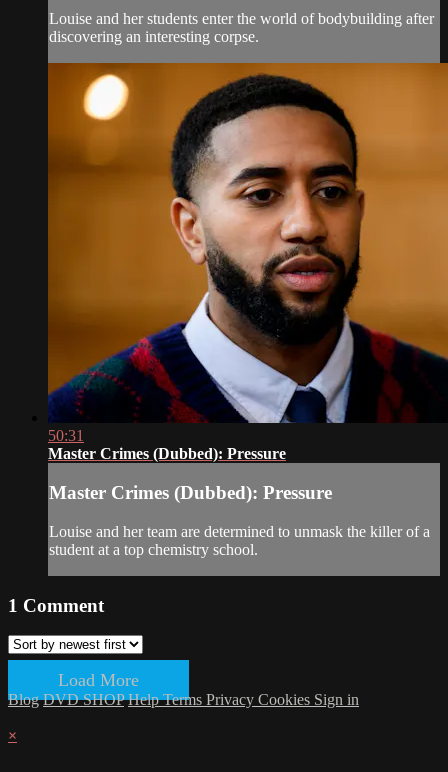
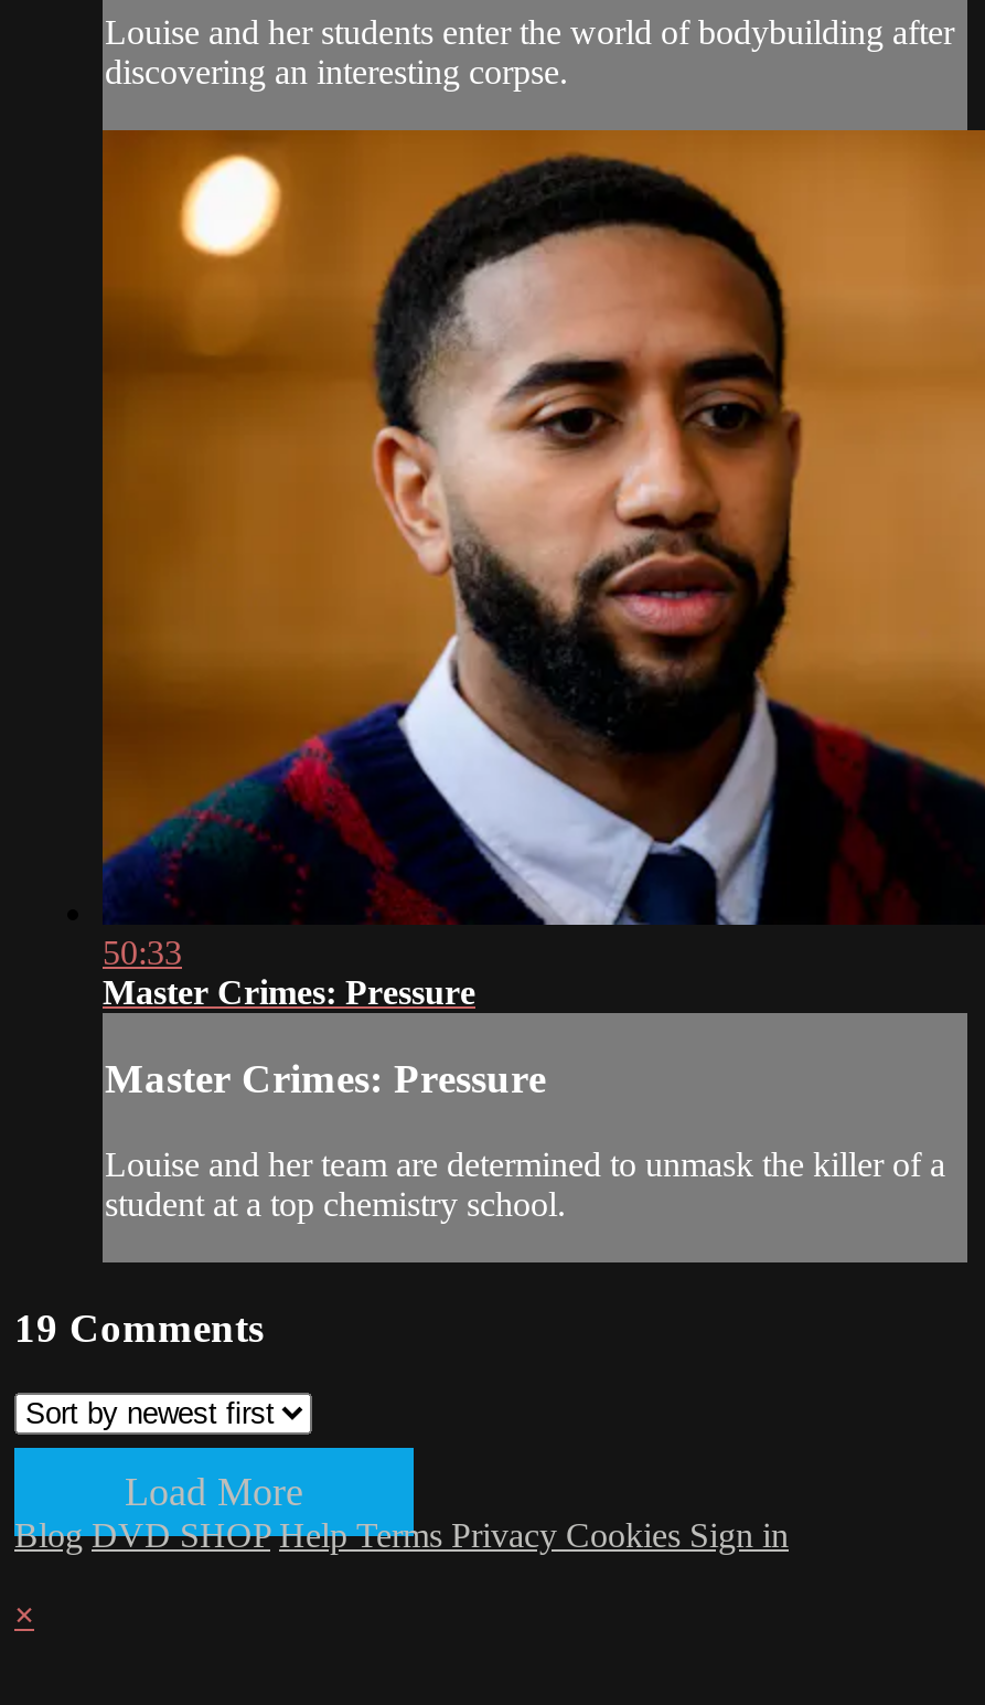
- 50:31
- Master Crimes (Dubbed): Pressure
+ 50:33
+ Master Crimes: Pressure

- Master Crimes (Dubbed): Pressure
+ Master Crimes: Pressure

- 1 Comment
+ 19 Comments
